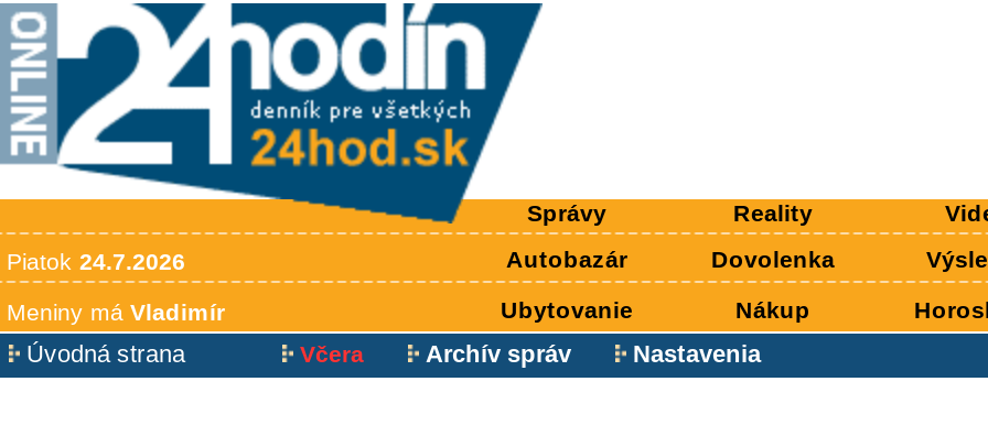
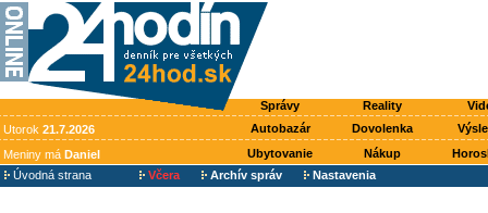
- Piatok 24.7.2026
+ Utorok 21.7.2026

- Meniny má Vladimír
+ Meniny má Daniel
